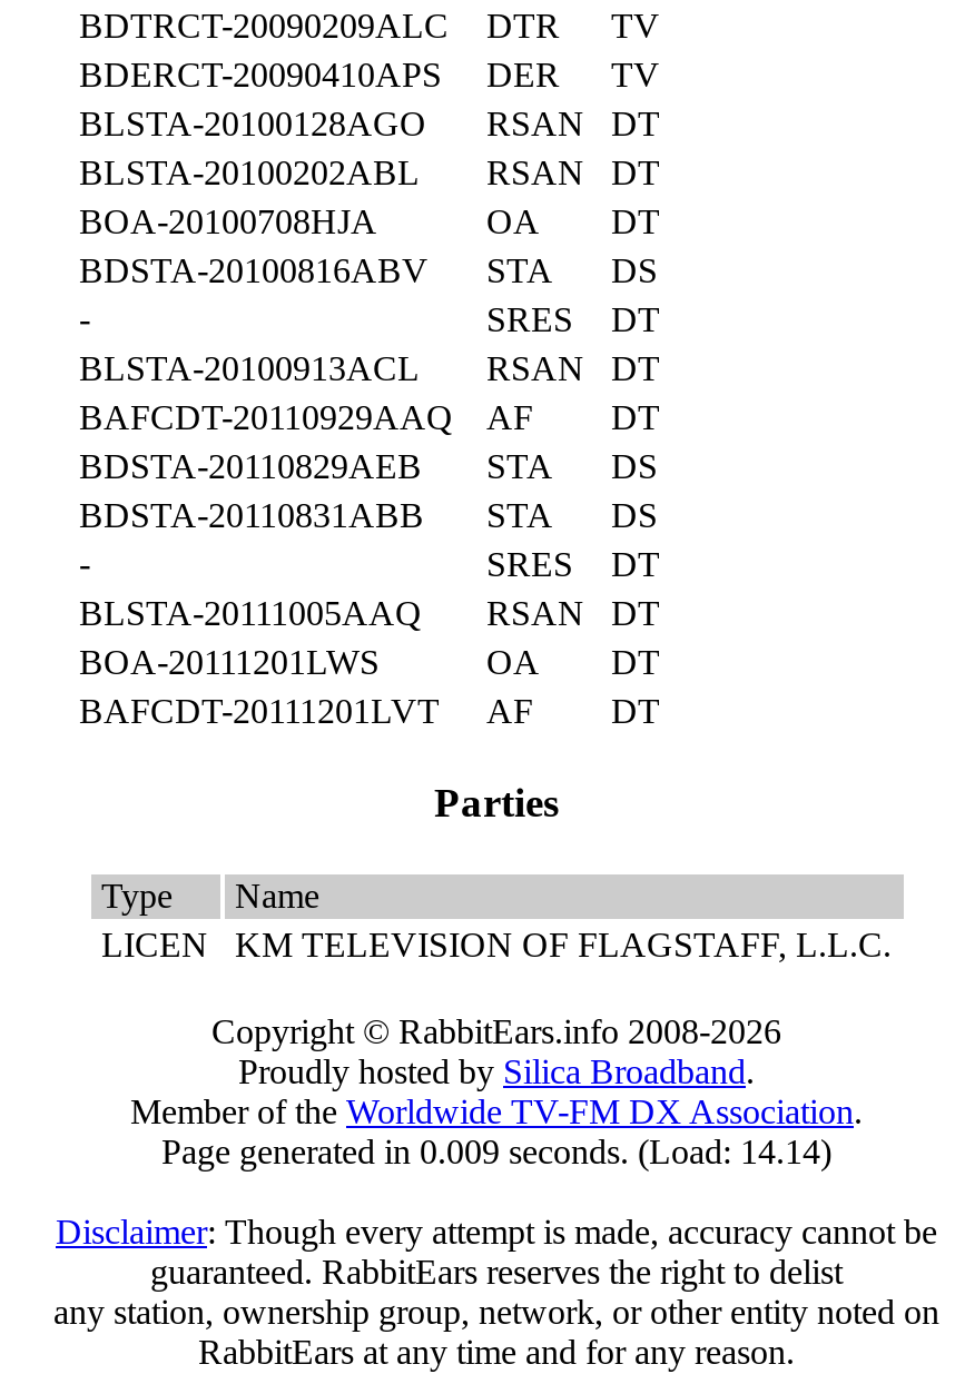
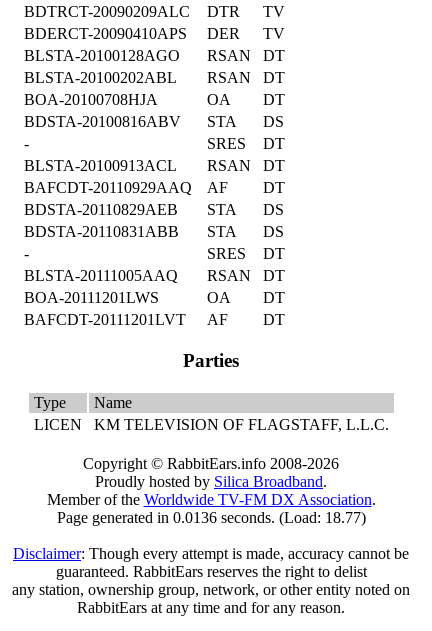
- Page generated in 0.009 seconds. (Load: 14.14)
+ Page generated in 0.0136 seconds. (Load: 18.77)
